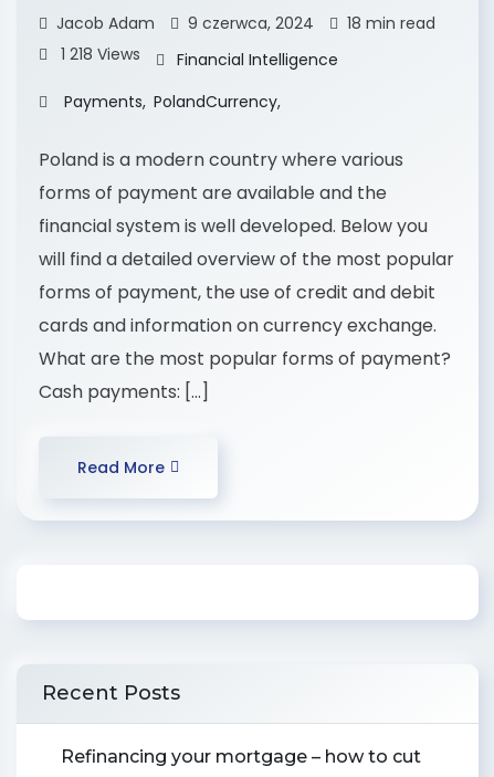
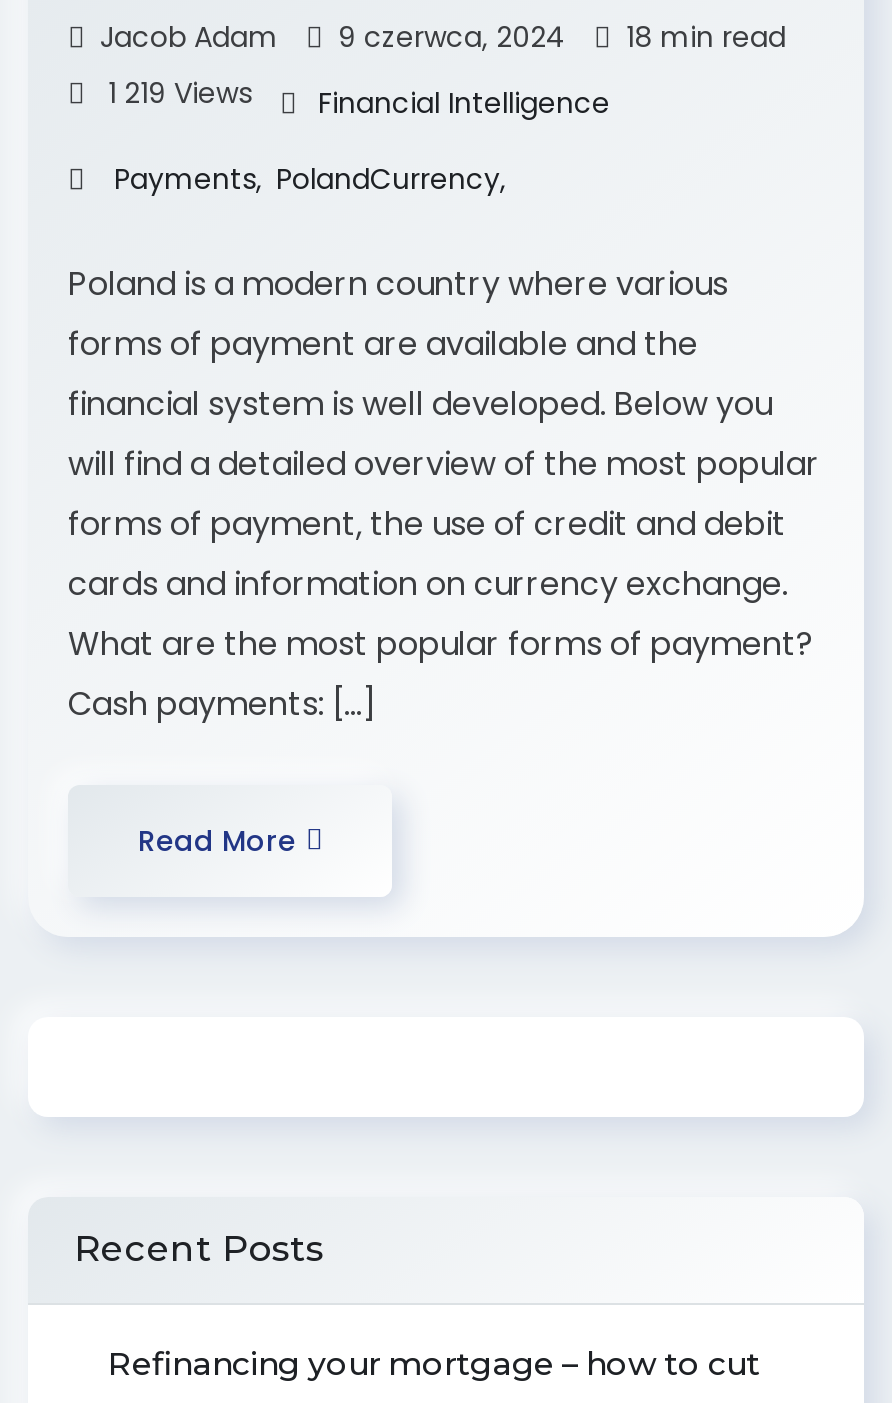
- 1 218 Views Financial Intelligence
+ 1 219 Views Financial Intelligence
